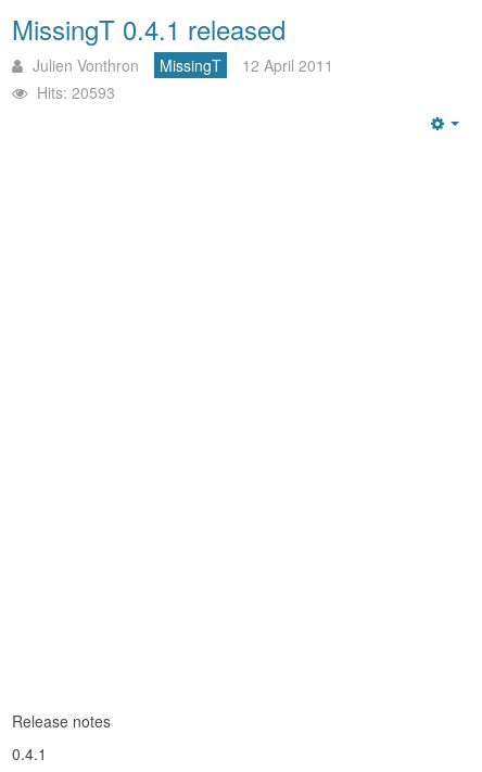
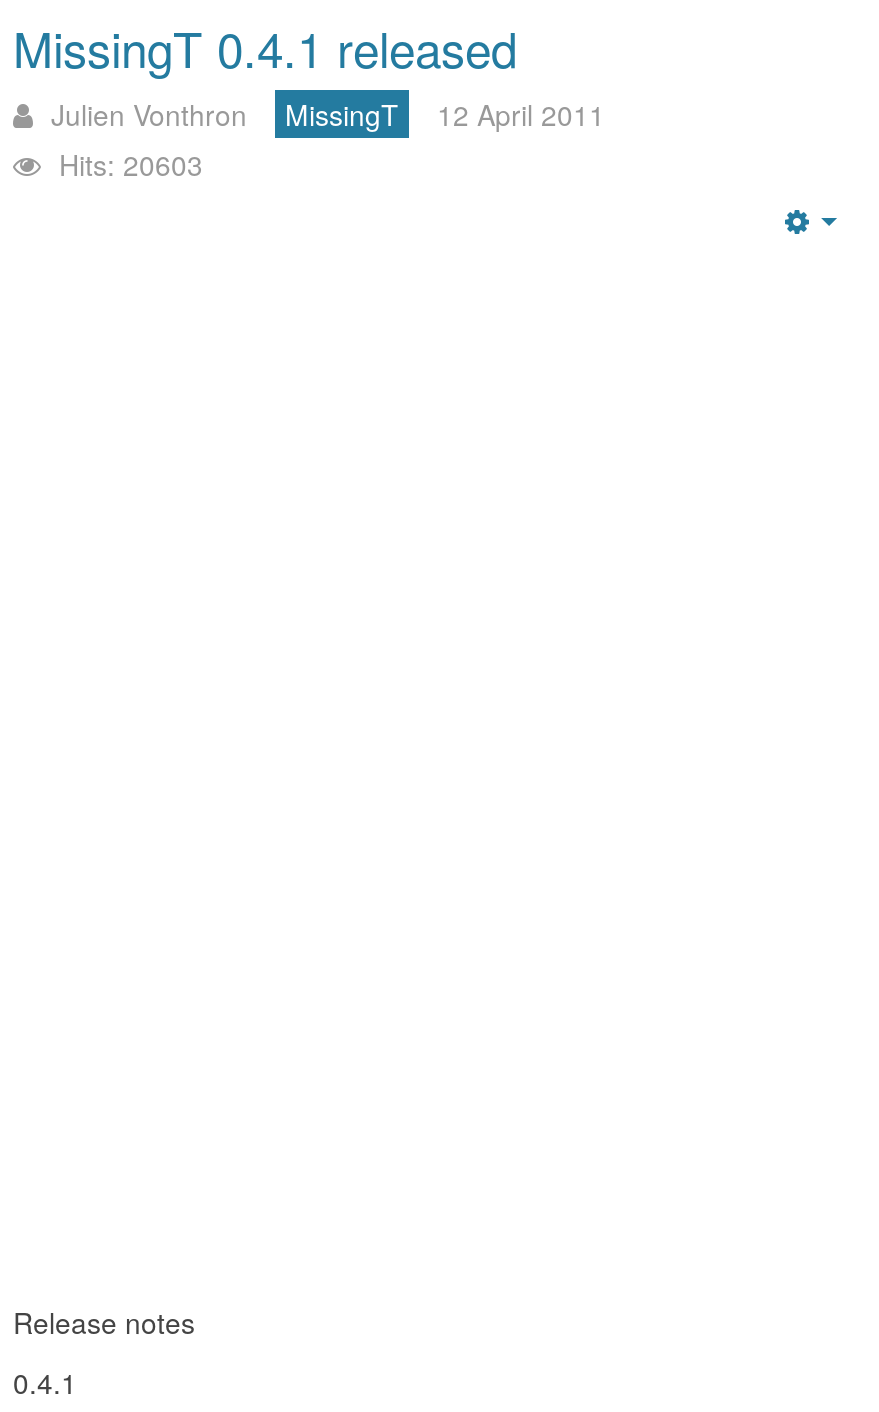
- Hits: 20593
+ Hits: 20603
